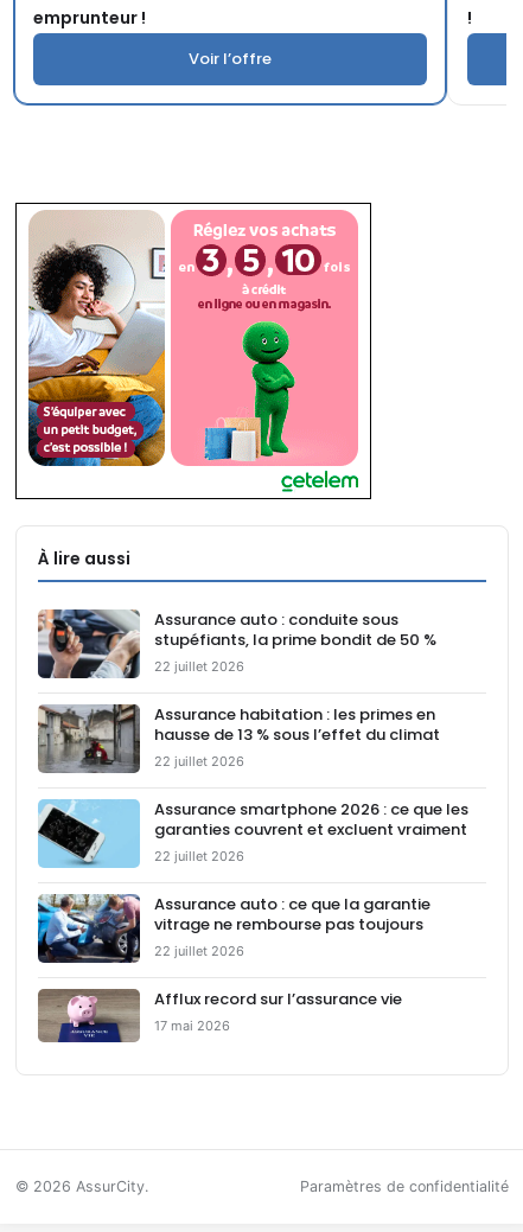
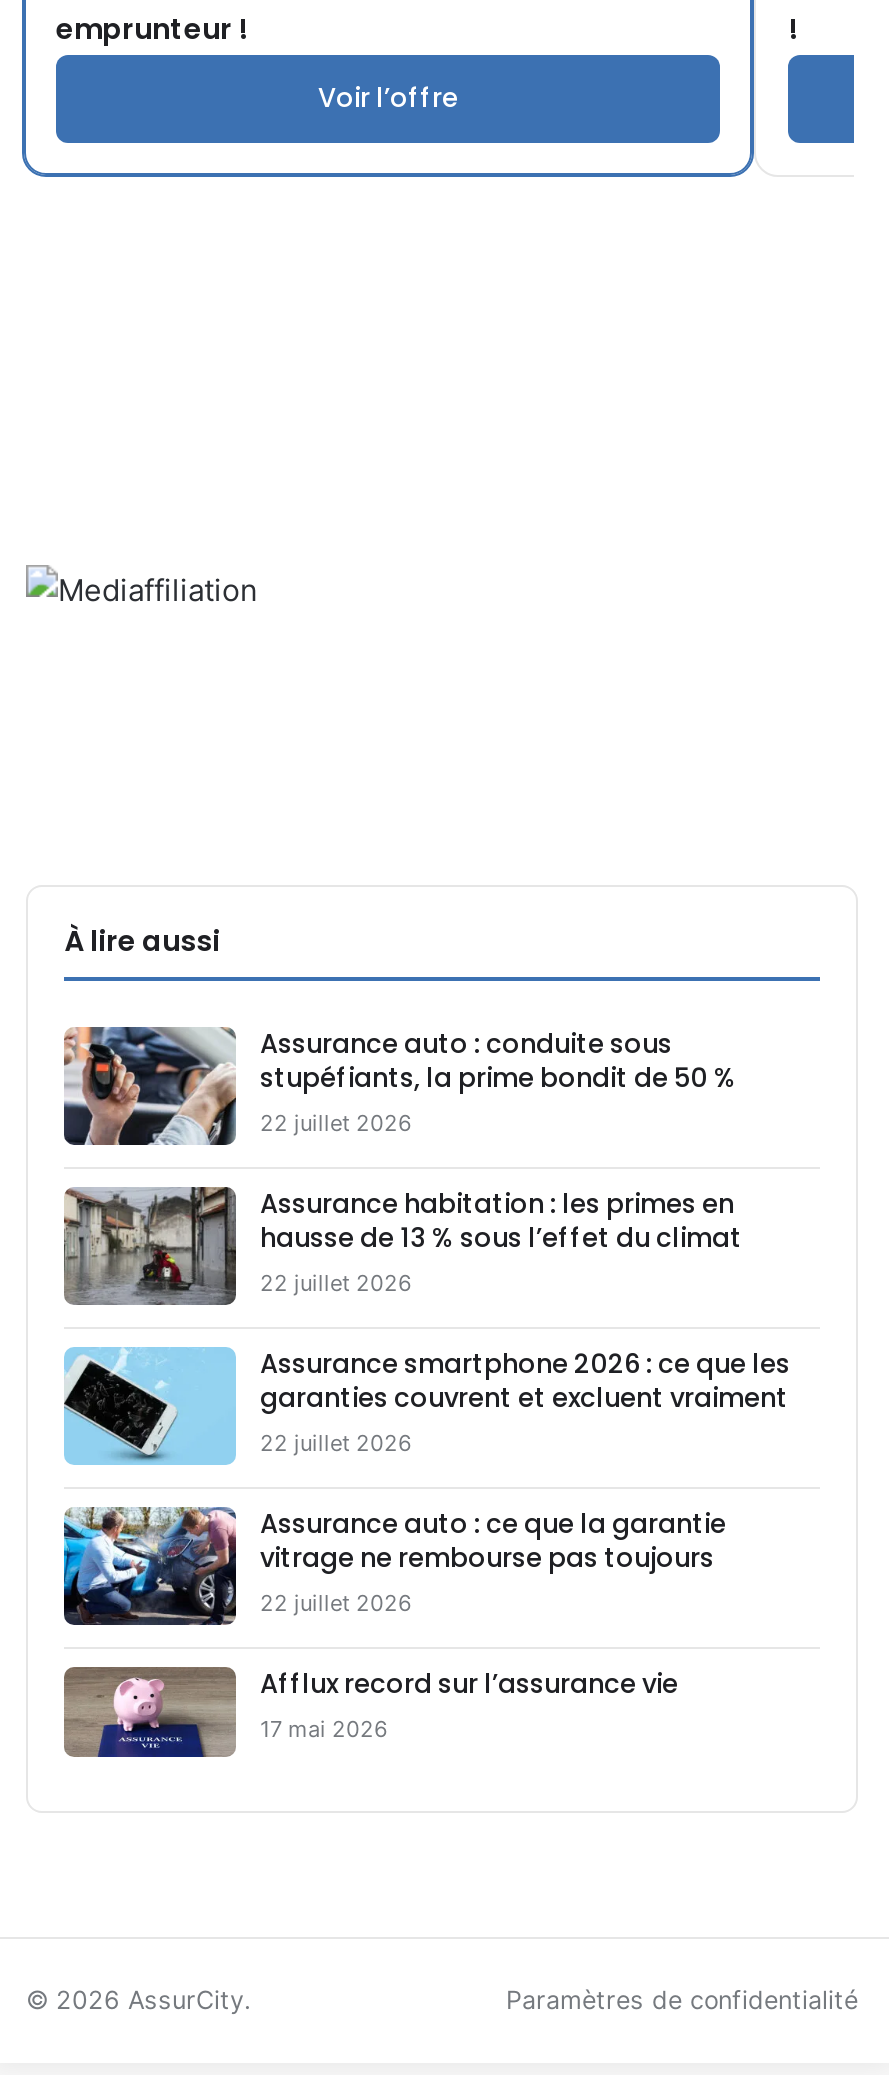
- [image]
